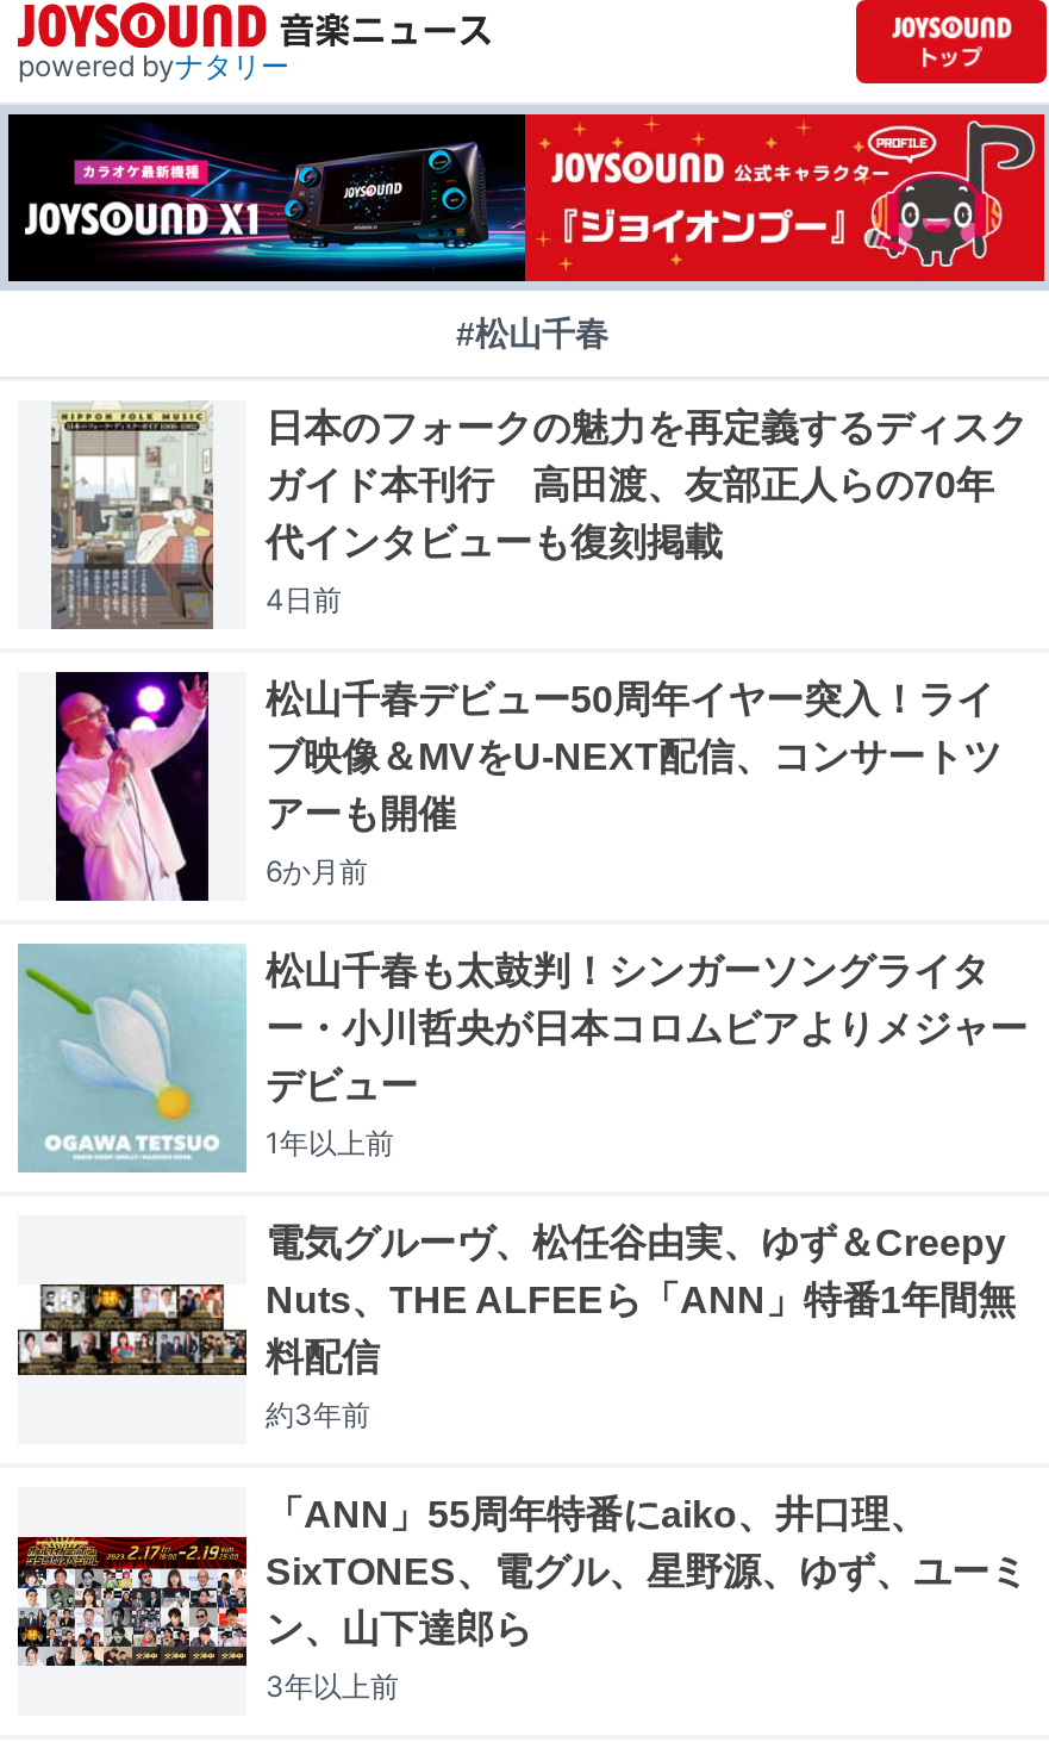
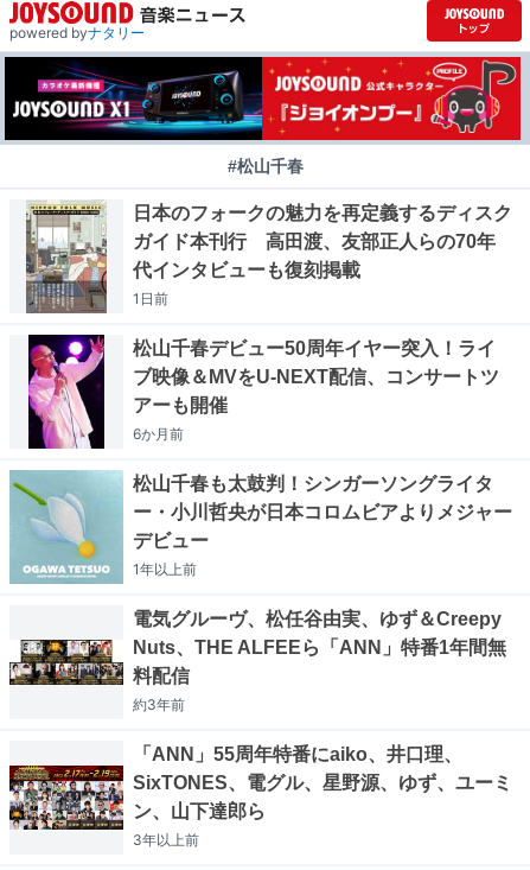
- 4日前
+ 1日前
